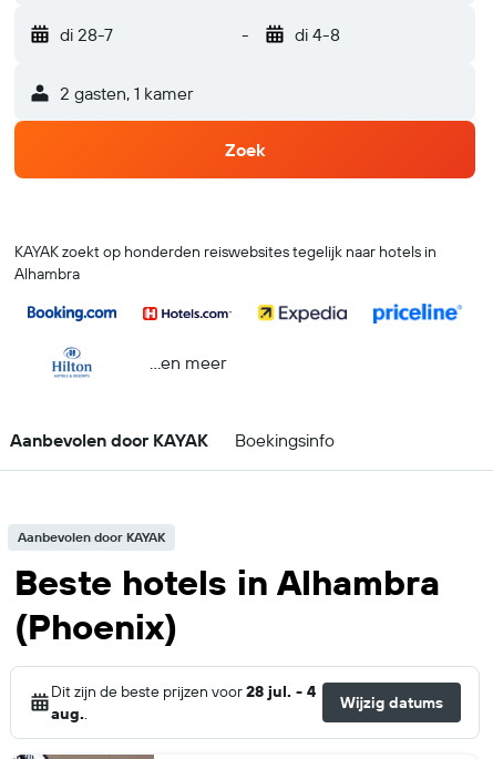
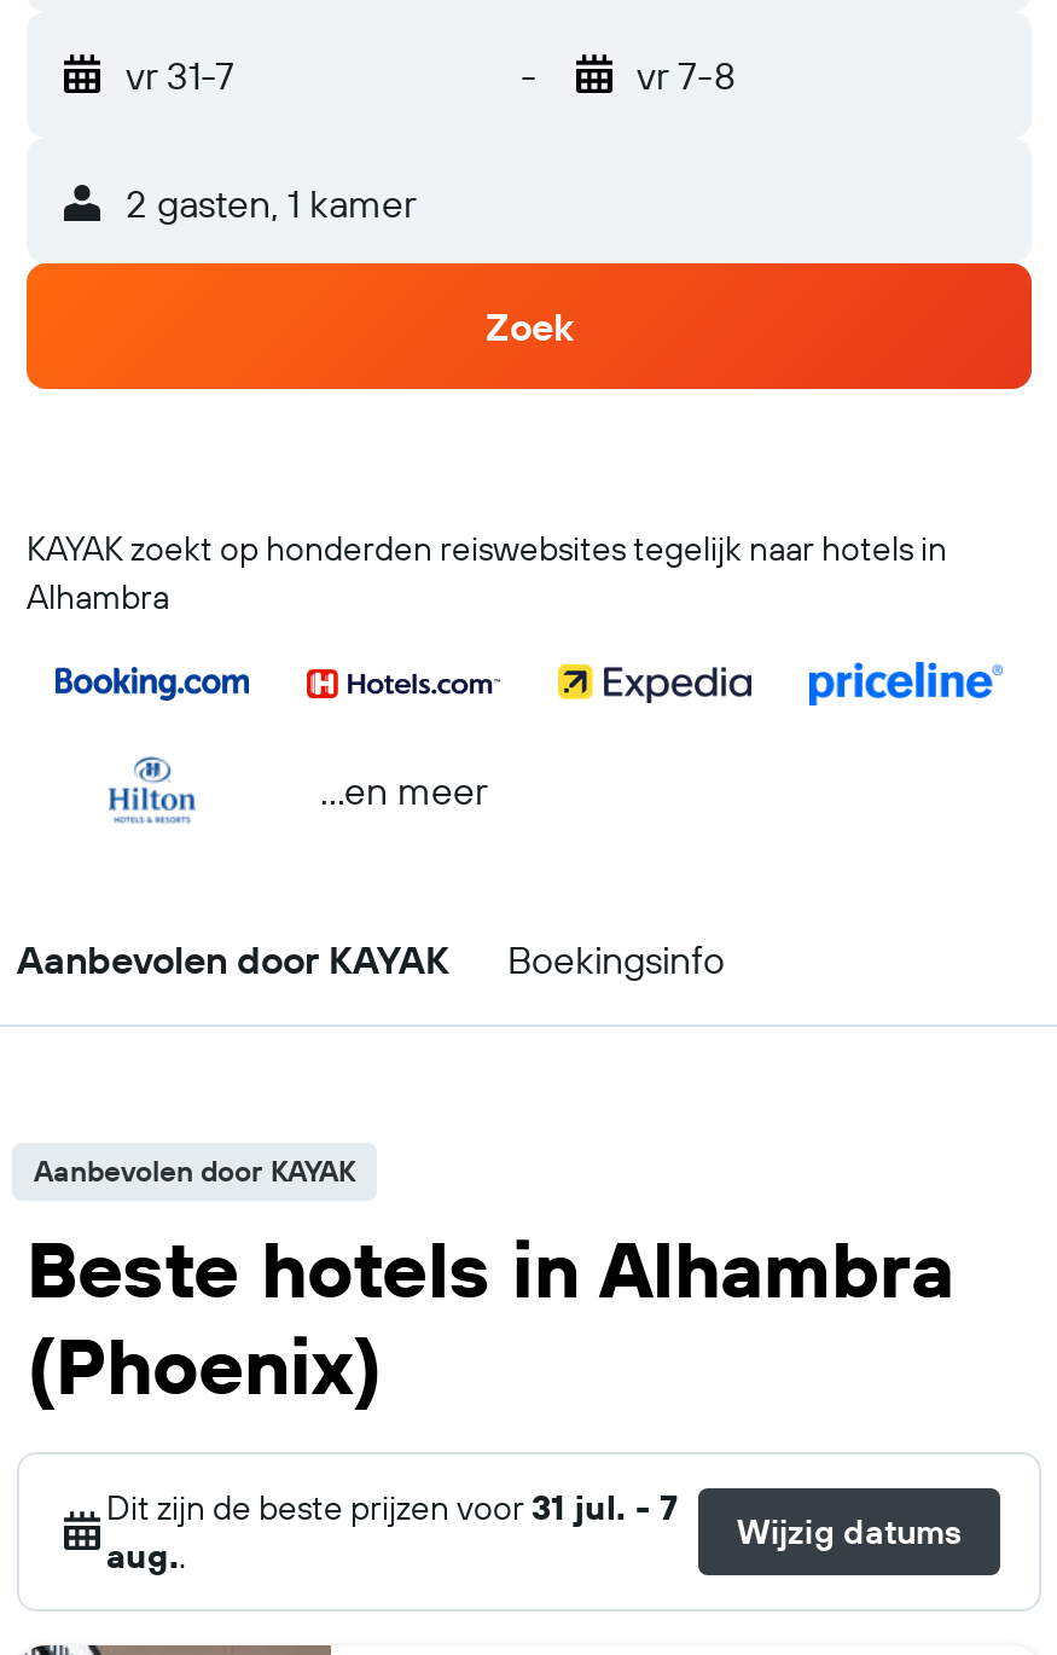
- di 28-7
+ vr 31-7

- di 4-8
+ vr 7-8

- Dit zijn de beste prijzen voor 28 jul. - 4
+ Dit zijn de beste prijzen voor 31 jul. - 7
